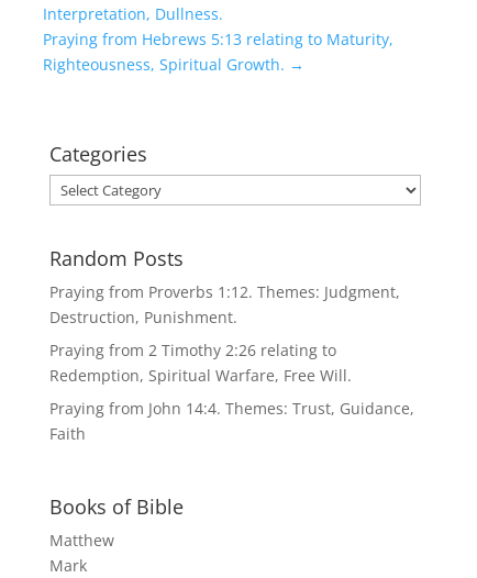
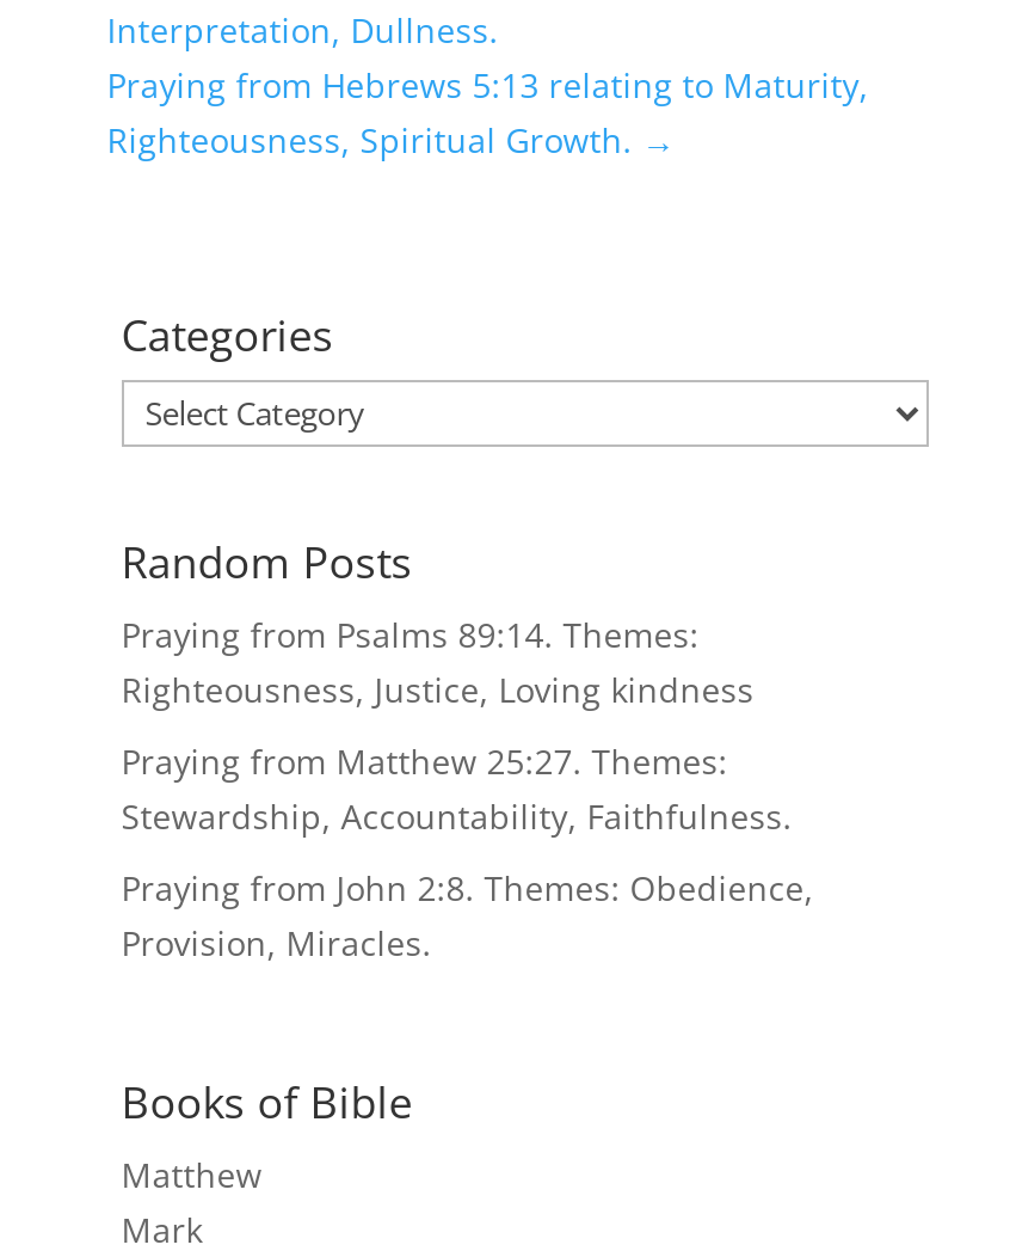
- Praying from Proverbs 1:12. Themes: Judgment,
- Destruction, Punishment.
+ Praying from Psalms 89:14. Themes:
+ Righteousness, Justice, Loving kindness

- Praying from 2 Timothy 2:26 relating to
- Redemption, Spiritual Warfare, Free Will.
+ Praying from Matthew 25:27. Themes:
+ Stewardship, Accountability, Faithfulness.

- Praying from John 14:4. Themes: Trust, Guidance,
- Faith
+ Praying from John 2:8. Themes: Obedience,
+ Provision, Miracles.
